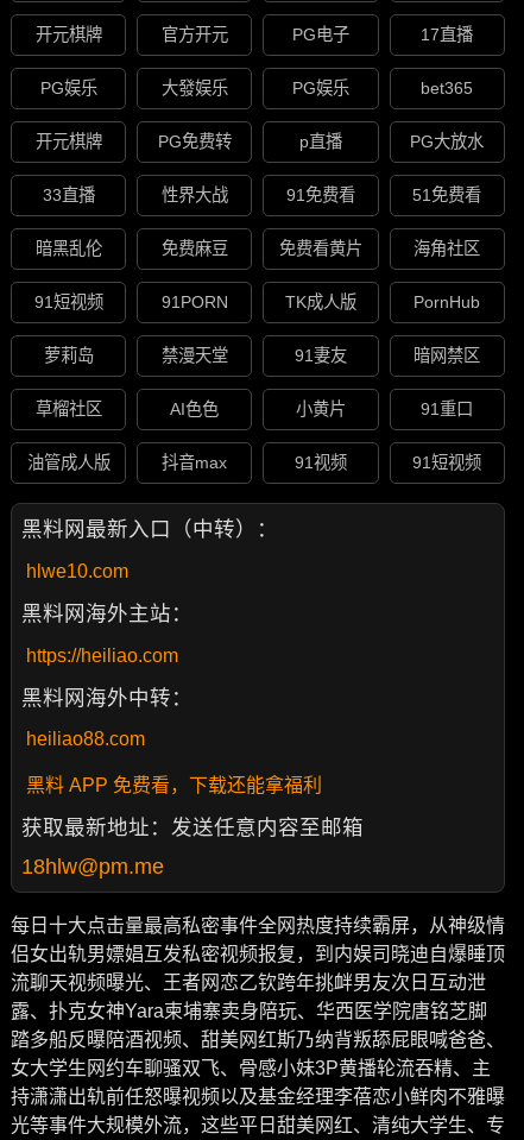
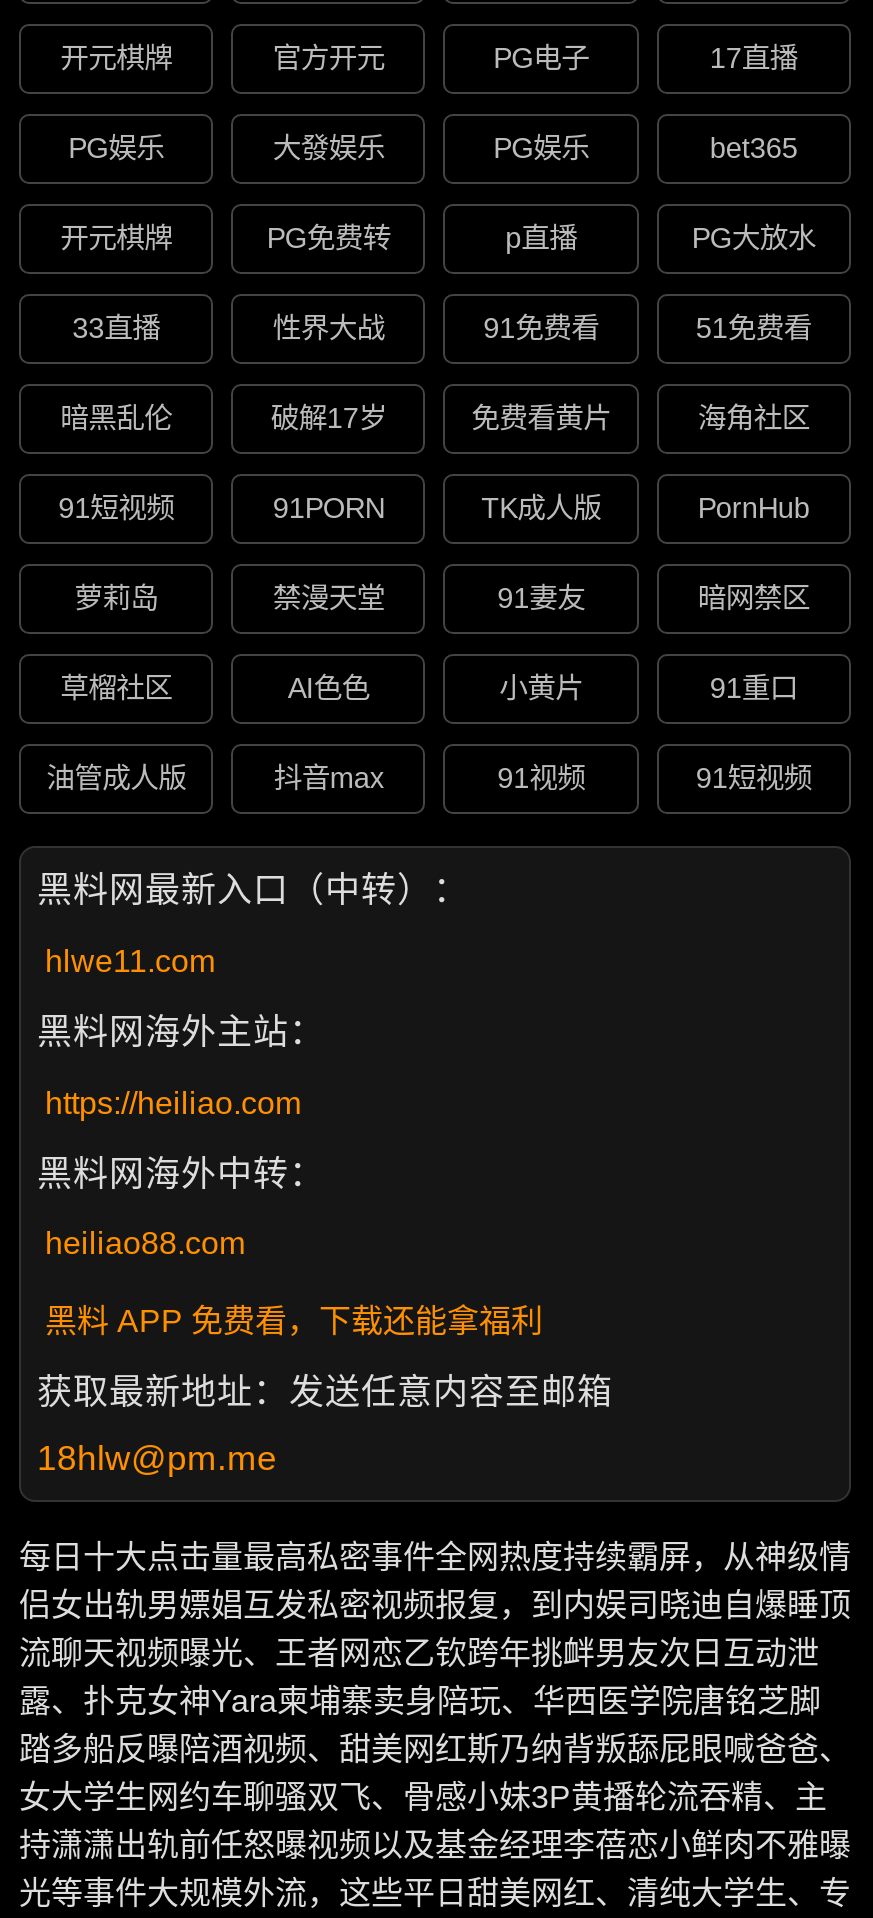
- 免费麻豆
+ 破解17岁

- hlwe10.com
+ hlwe11.com
